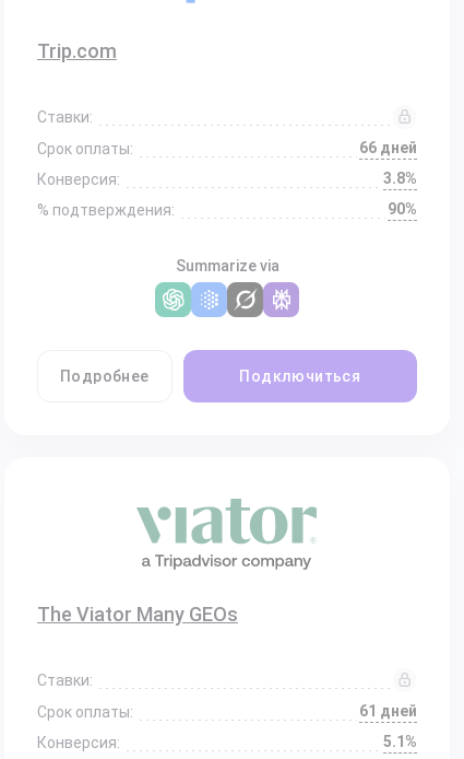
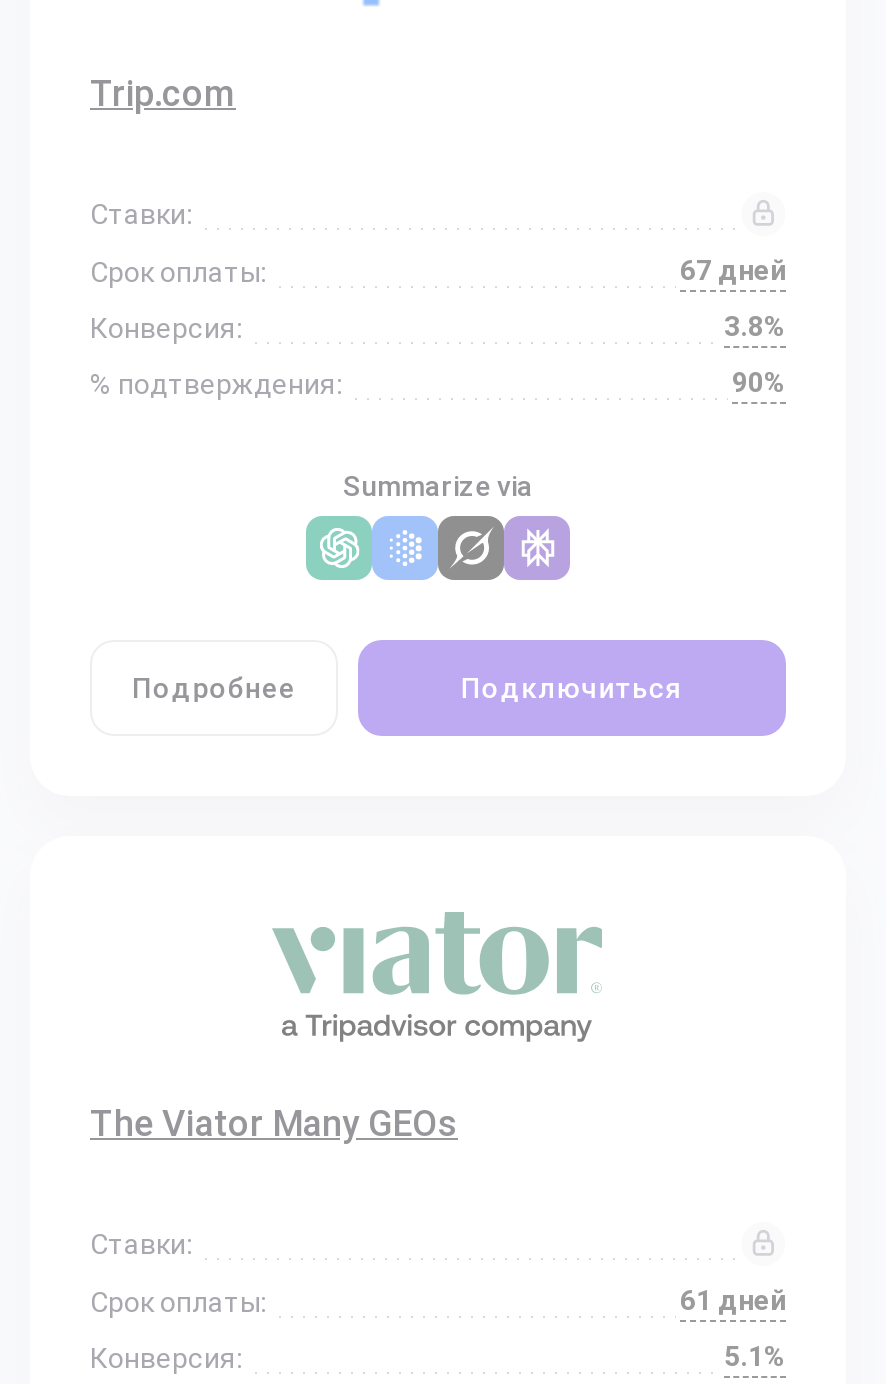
- 66 дней
+ 67 дней
